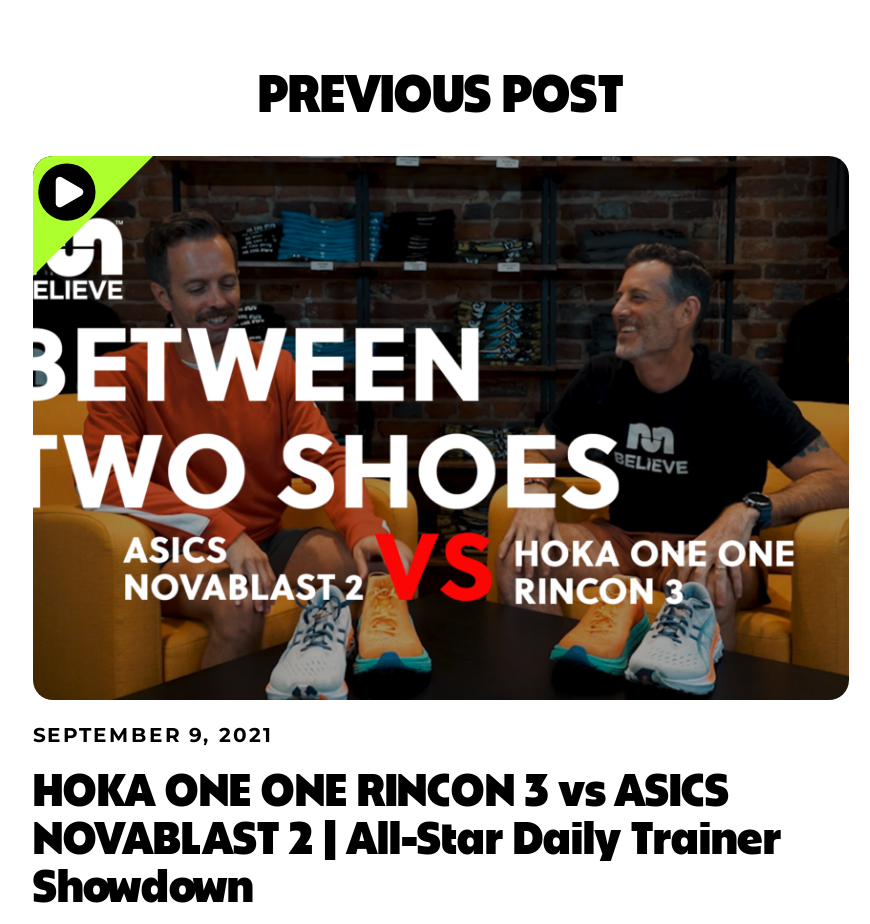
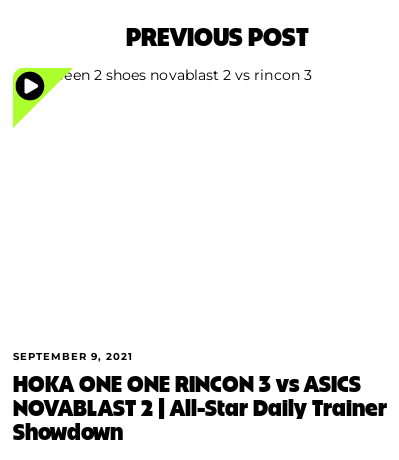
- [image]
